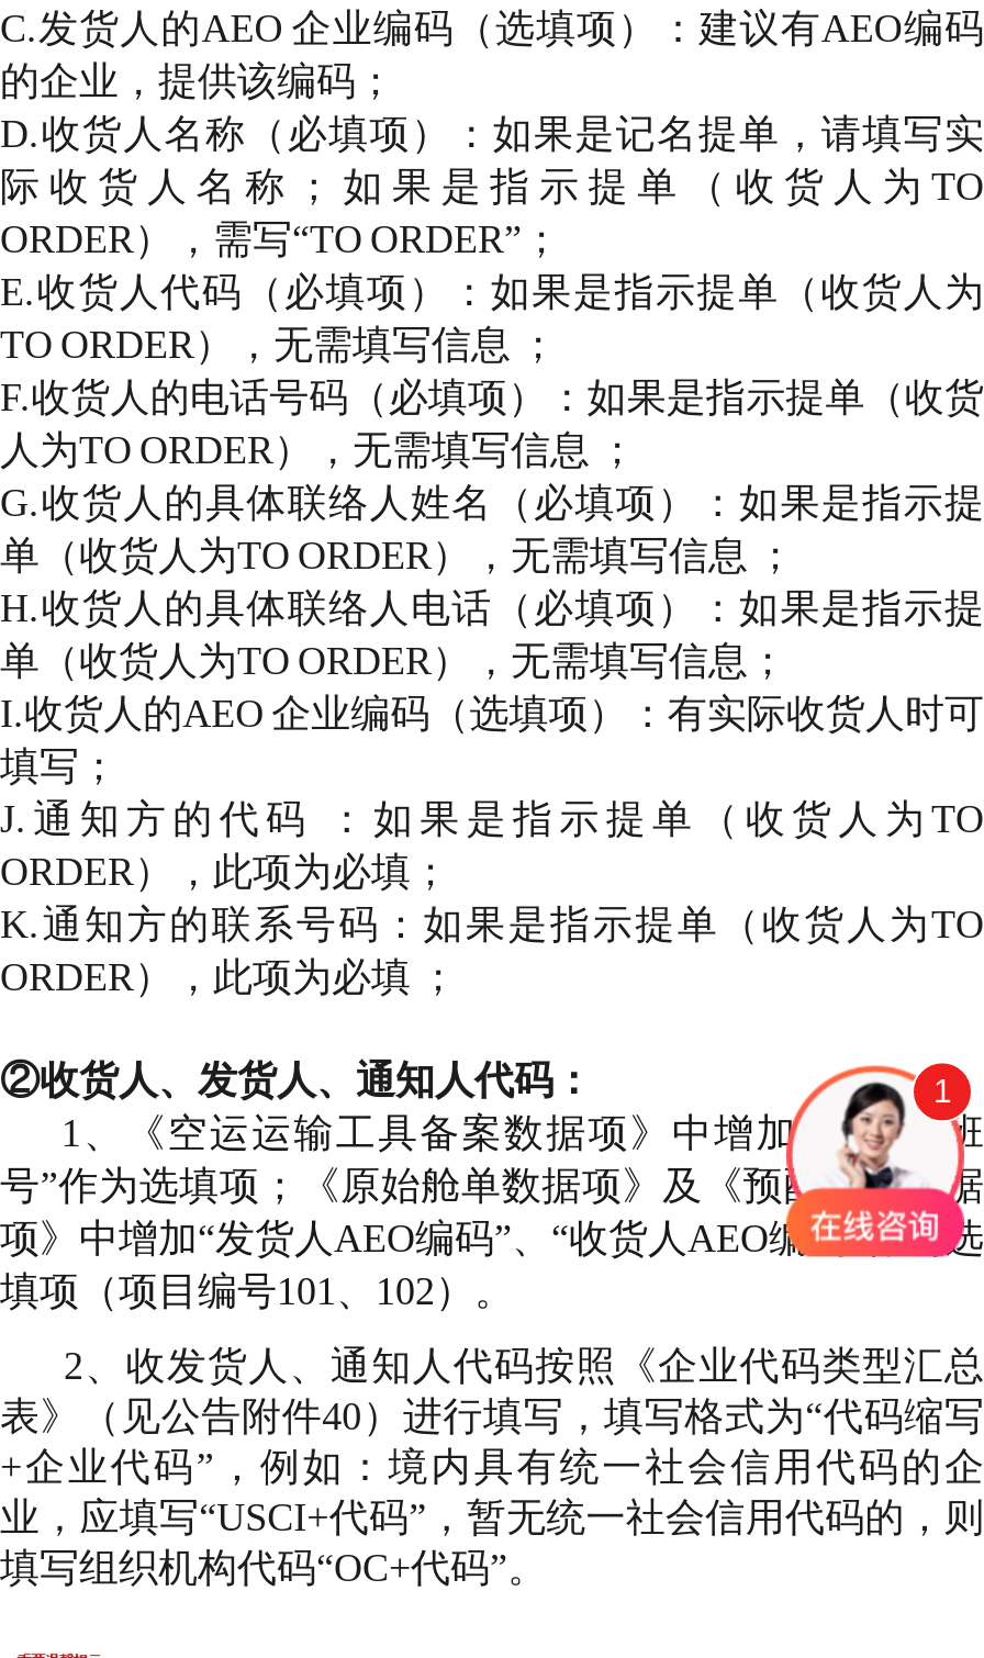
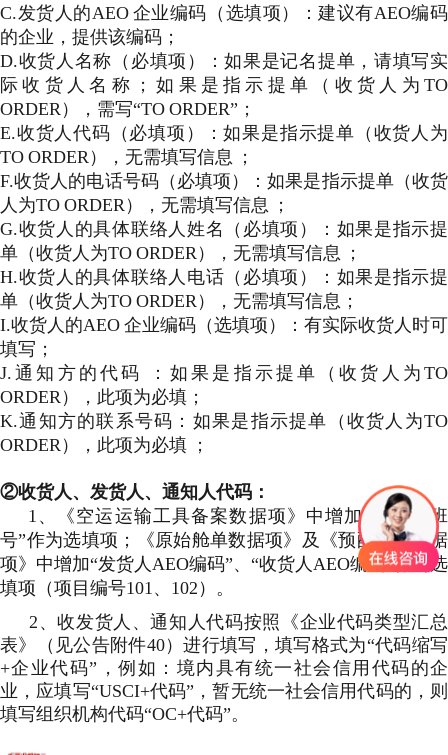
- 1
